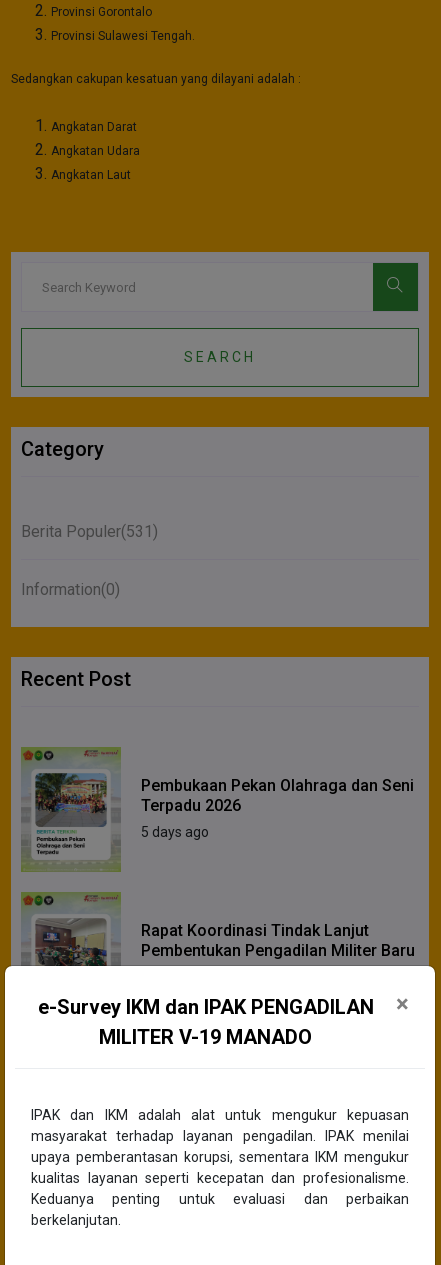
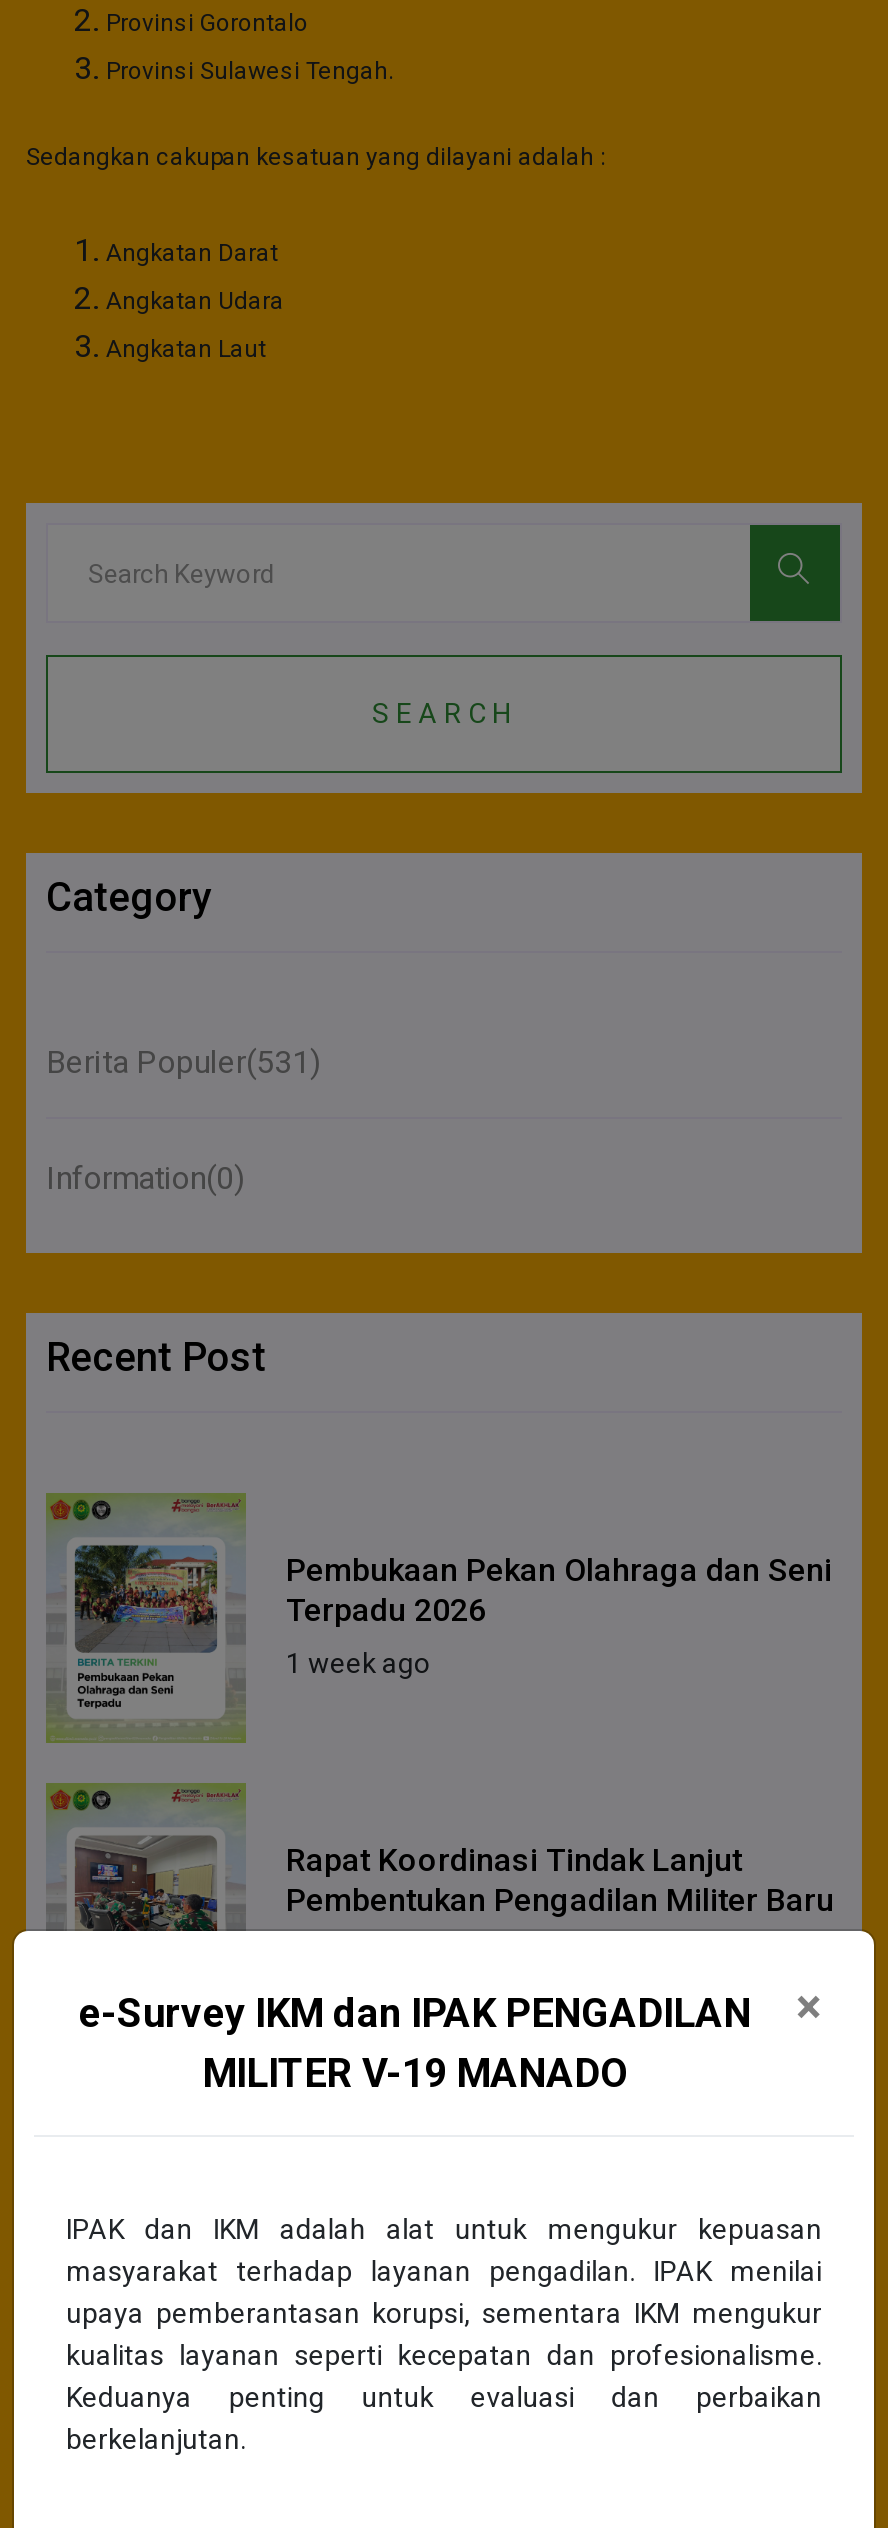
- 5 days ago
+ 1 week ago
